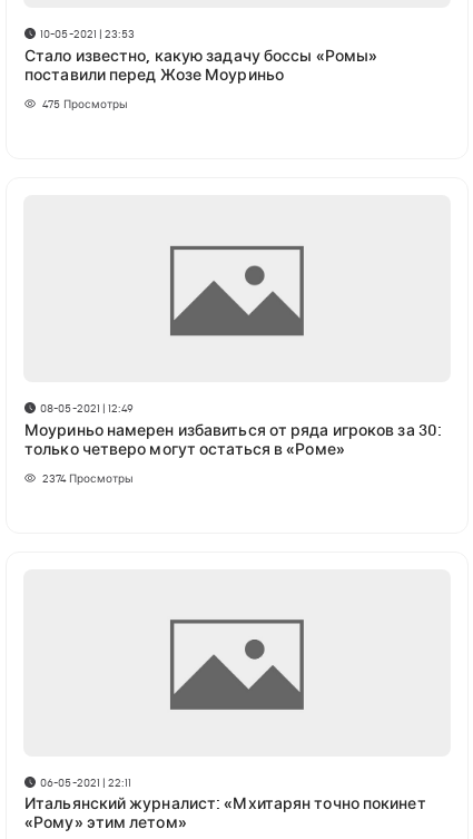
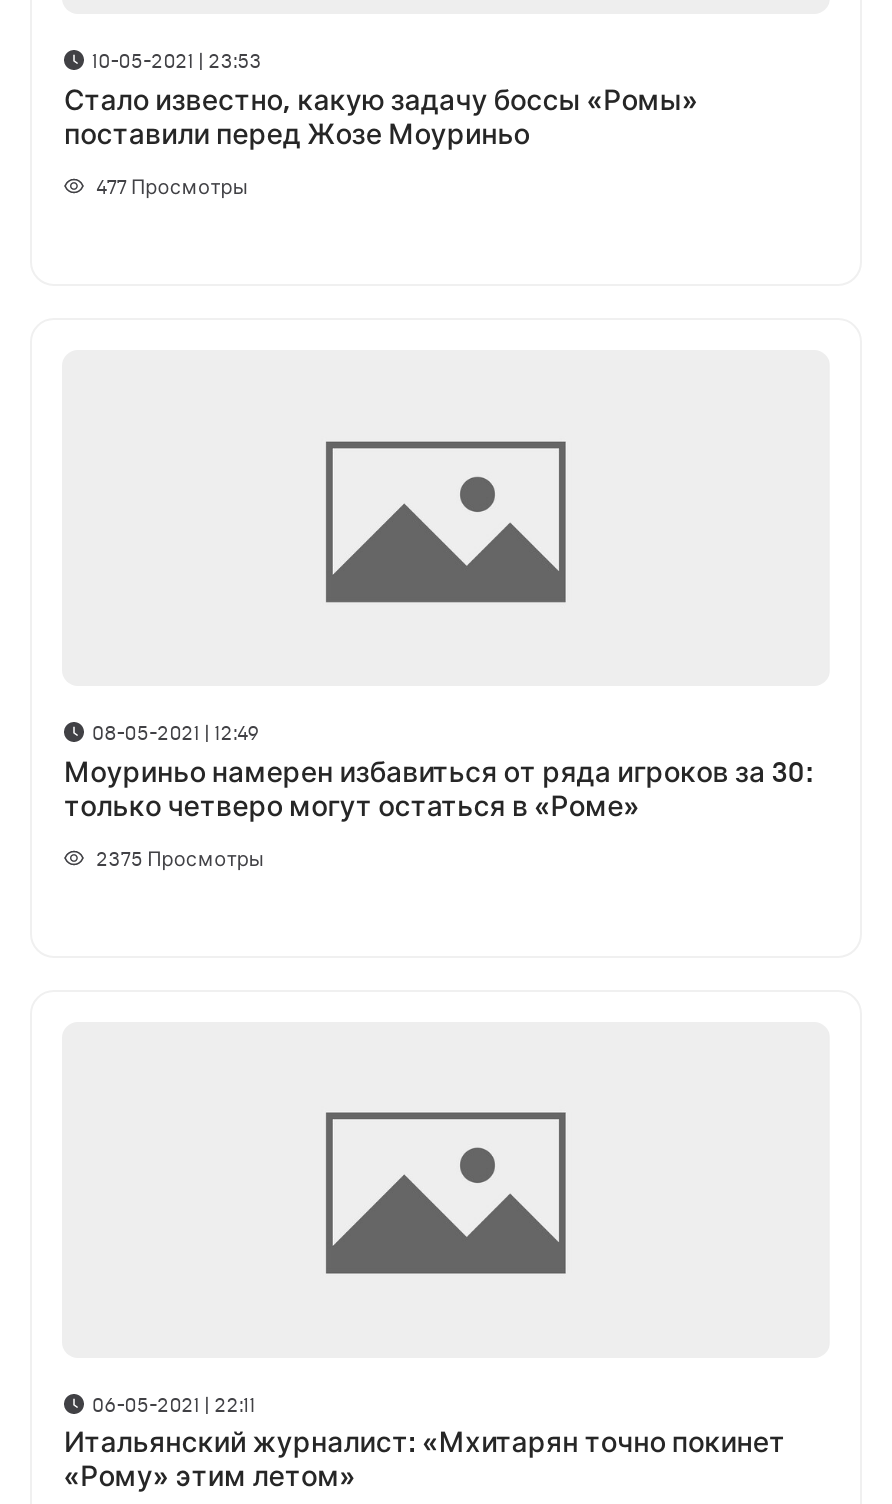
- 475 Просмотры
+ 477 Просмотры

- 2374 Просмотры
+ 2375 Просмотры
